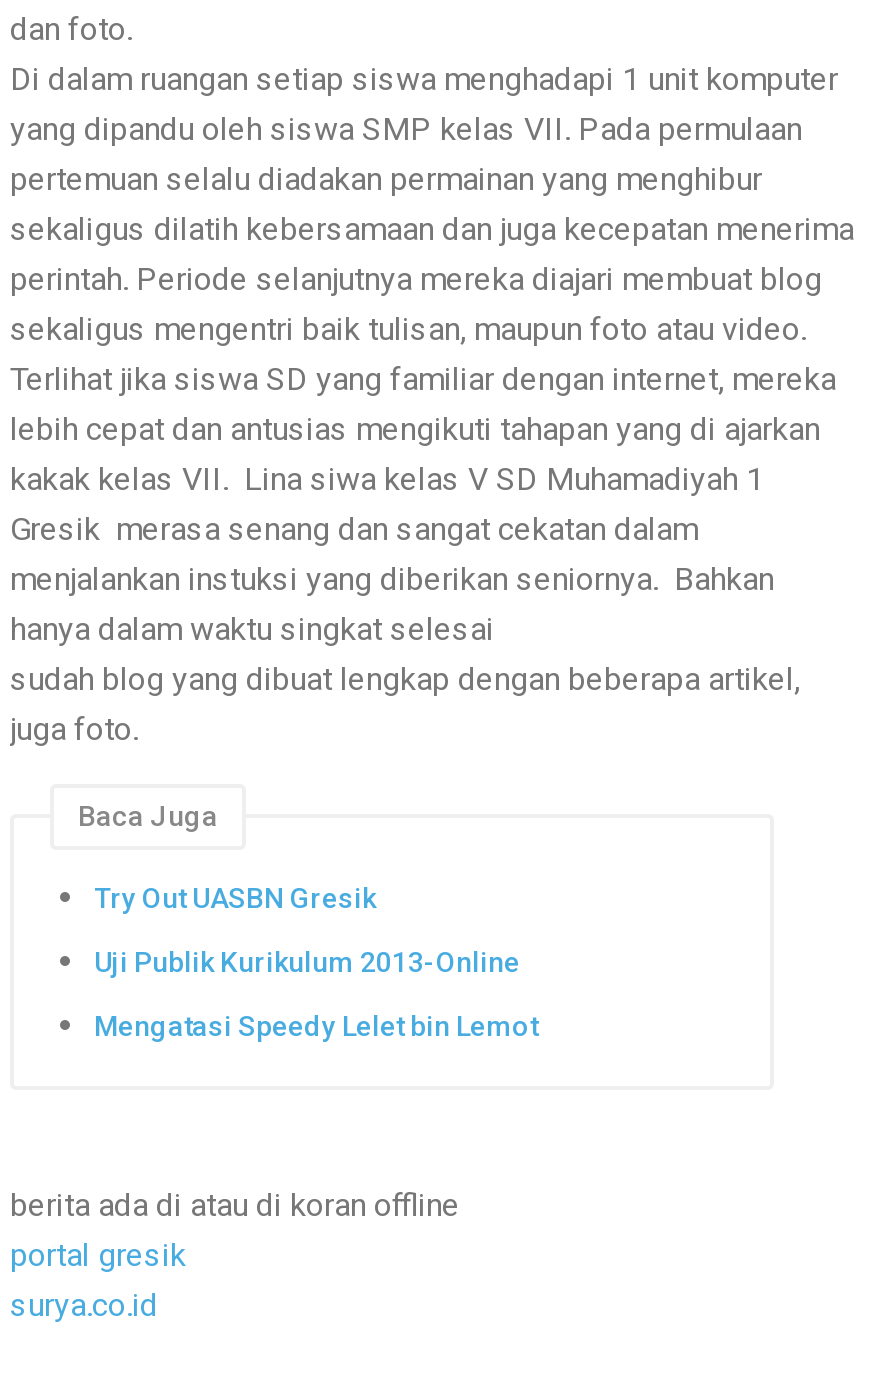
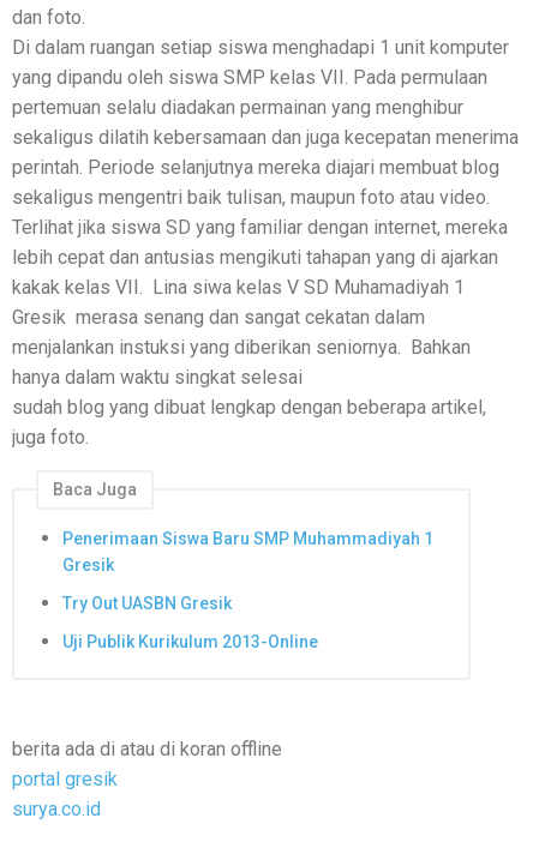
+ Penerimaan Siswa Baru SMP Muhammadiyah 1
+ Gresik

moved down: Try Out UASBN Gresik | Uji Publik Kurikulum 2013-Online

- Mengatasi Speedy Lelet bin Lemot
